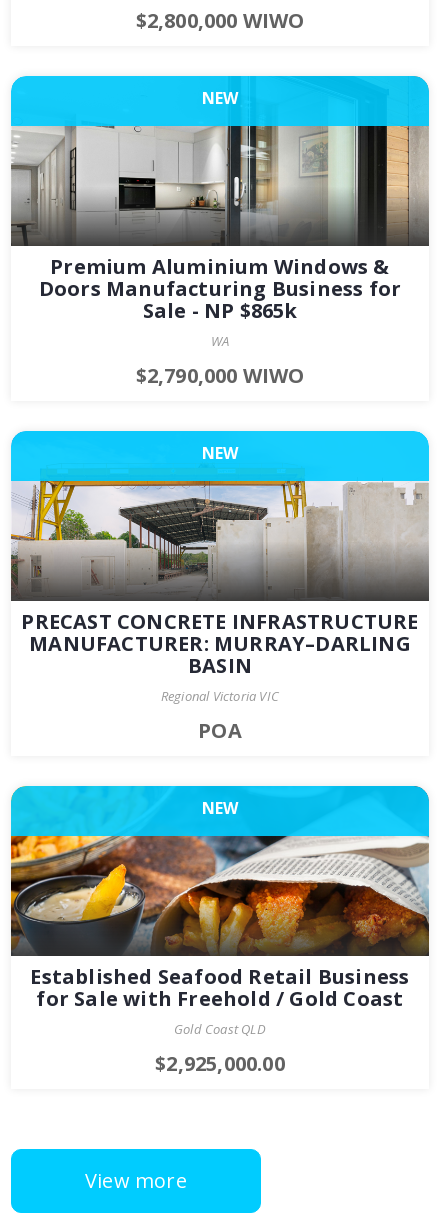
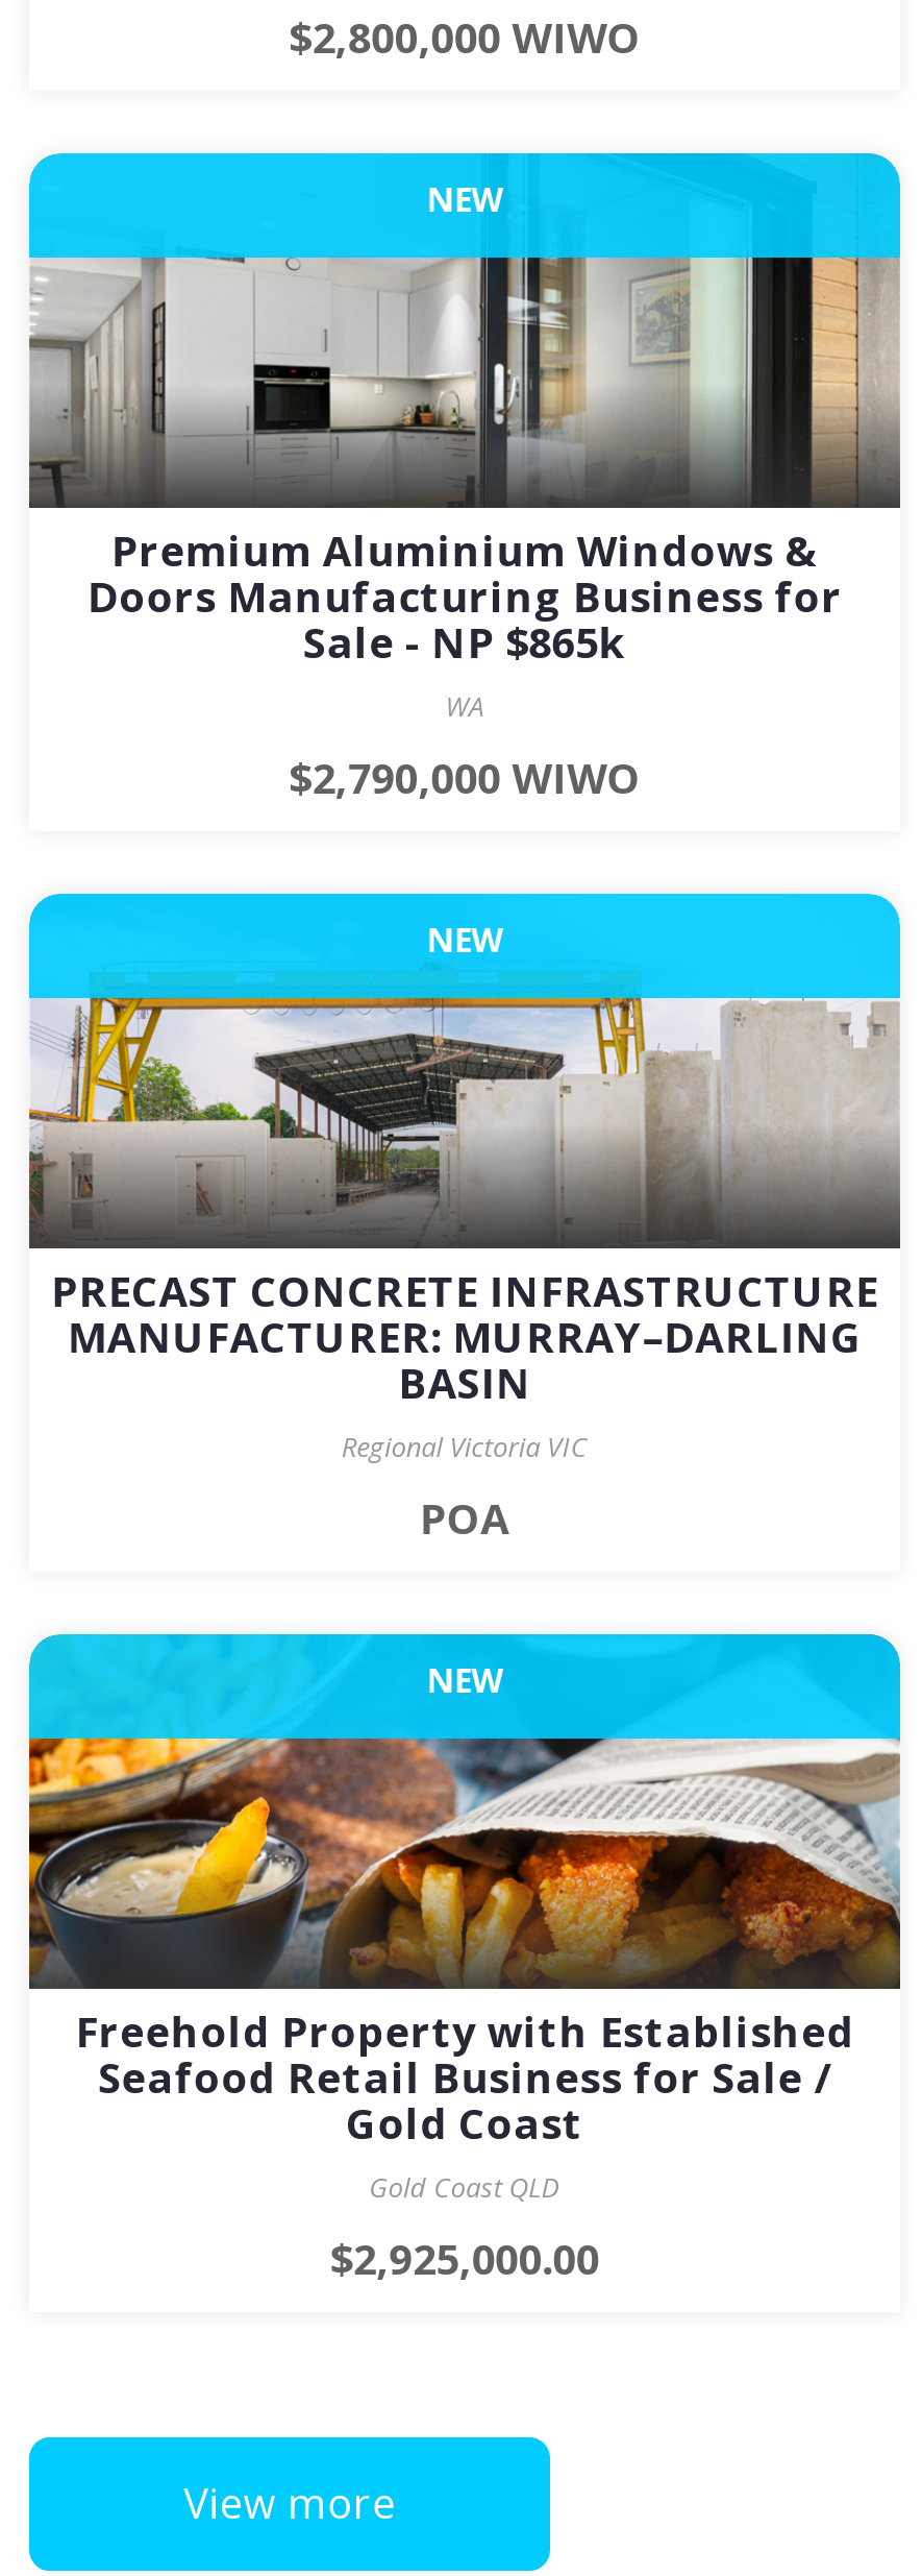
- Established Seafood Retail Business
- for Sale with Freehold / Gold Coast
+ Freehold Property with Established
+ Seafood Retail Business for Sale /
+ Gold Coast
